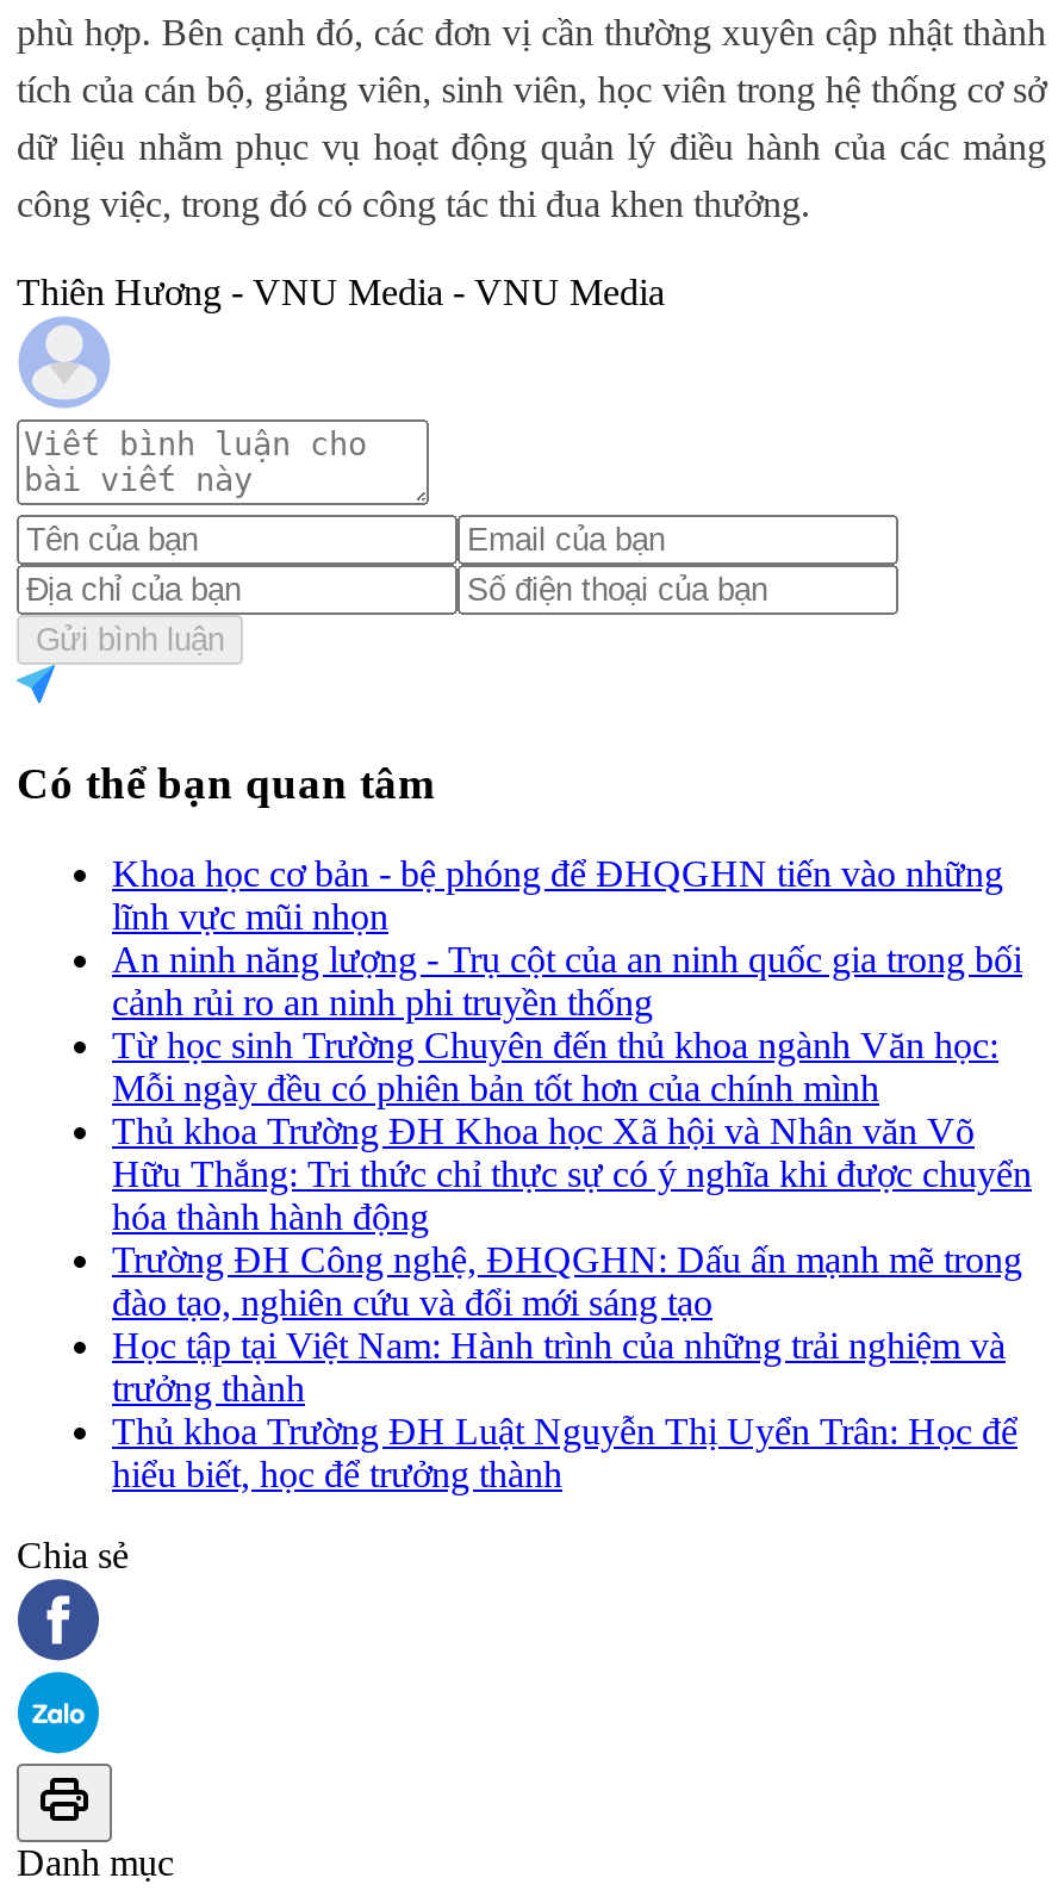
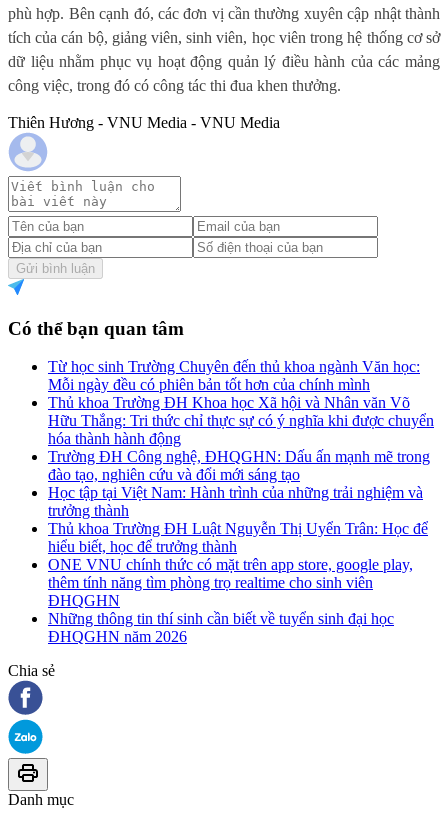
- Khoa học cơ bản - bệ phóng để ĐHQGHN tiến vào những
- lĩnh vực mũi nhọn
- An ninh năng lượng - Trụ cột của an ninh quốc gia trong bối
- cảnh rủi ro an ninh phi truyền thống

moved up: Từ học sinh Trường Chuyên đến thủ khoa ngành Văn học: | Mỗi ngày đều có phiên bản tốt hơn của chính mình | Thủ khoa Trường ĐH Khoa học Xã hội và Nhân văn Võ | ... | Thủ khoa Trường ĐH Luật Nguyễn Thị Uyển Trân: Học để | hiểu biết, học để trưởng thành

+ ONE VNU chính thức có mặt trên app store, google play,
+ thêm tính năng tìm phòng trọ realtime cho sinh viên
+ ĐHQGHN
+ Những thông tin thí sinh cần biết về tuyển sinh đại học
+ ĐHQGHN năm 2026
